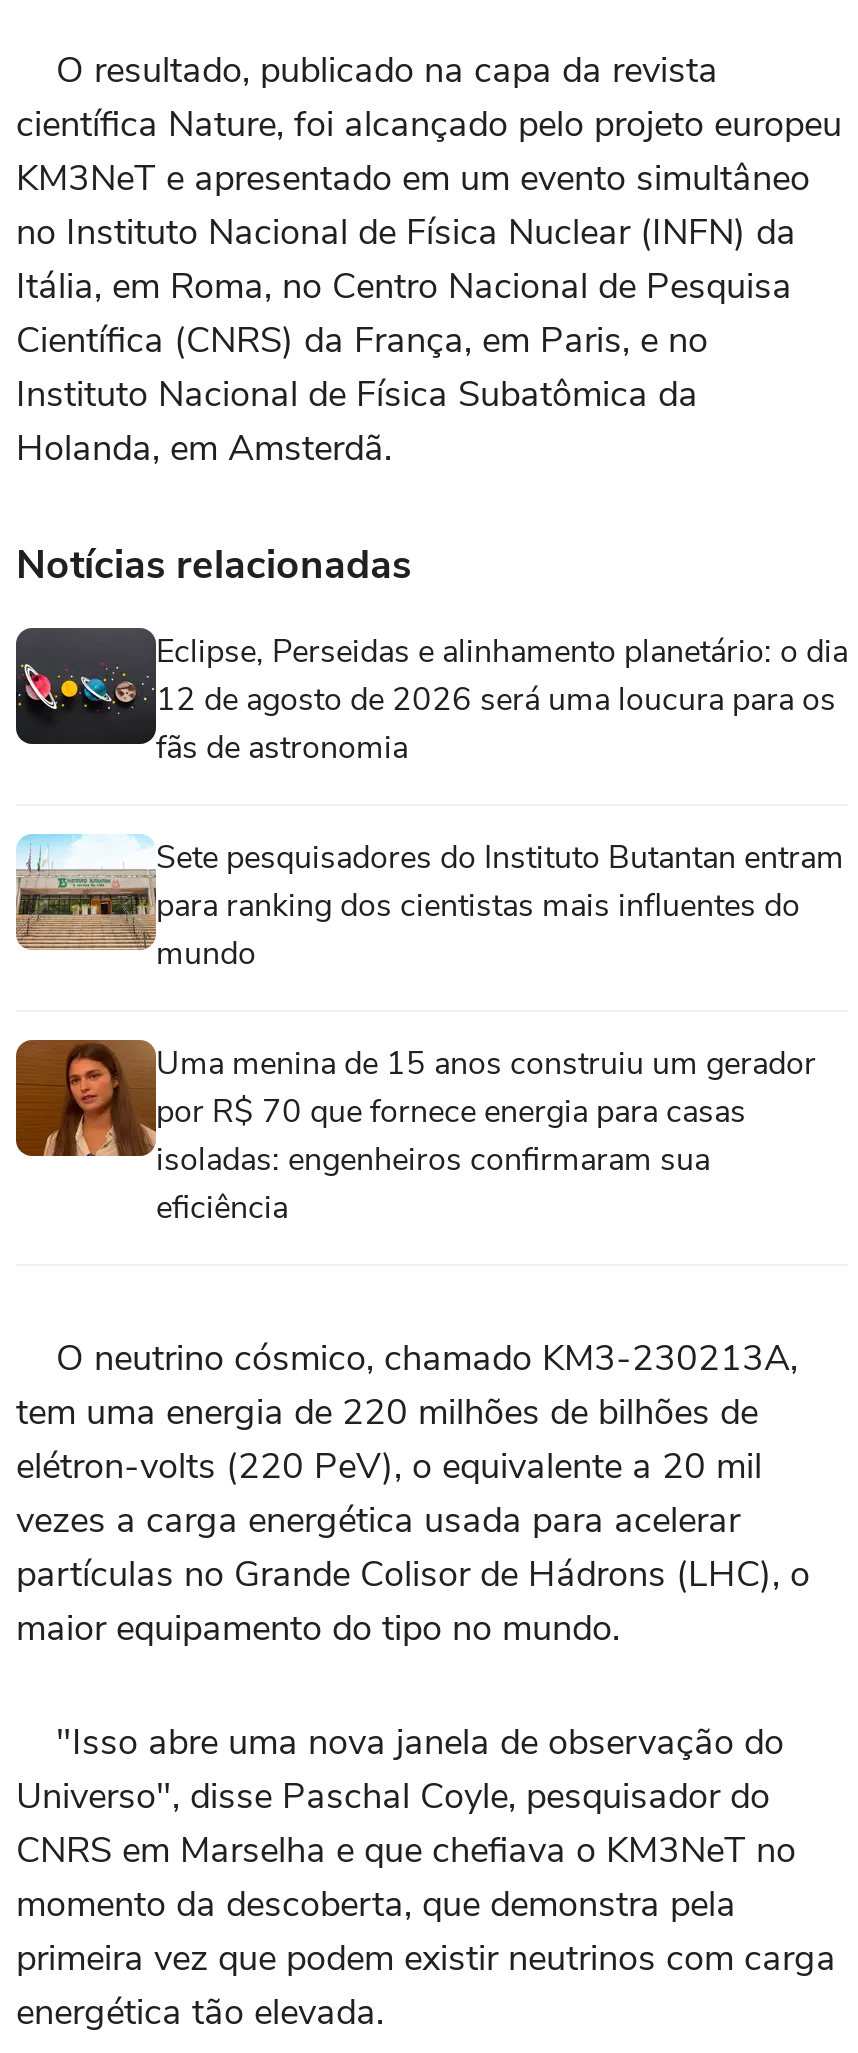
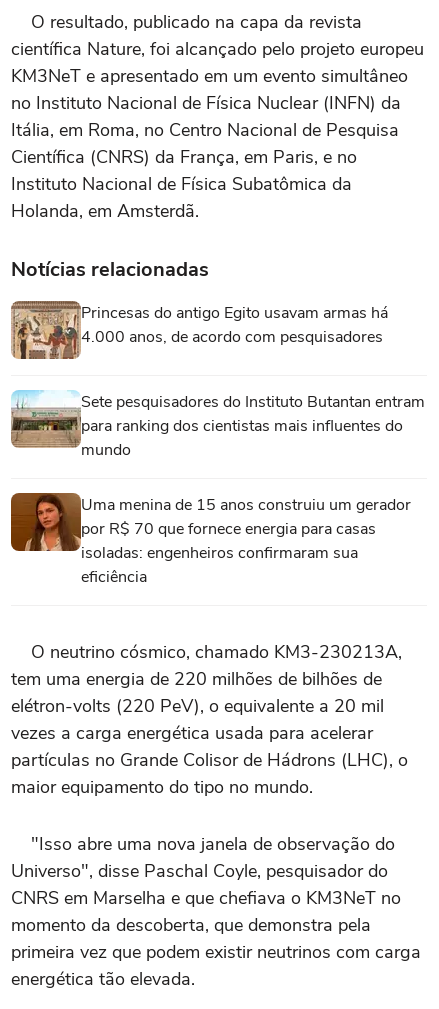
- [image]
- Eclipse, Perseidas e alinhamento planetário: o dia
- 12 de agosto de 2026 será uma loucura para os
- fãs de astronomia
+ [image]
+ Princesas do antigo Egito usavam armas há
+ 4.000 anos, de acordo com pesquisadores
